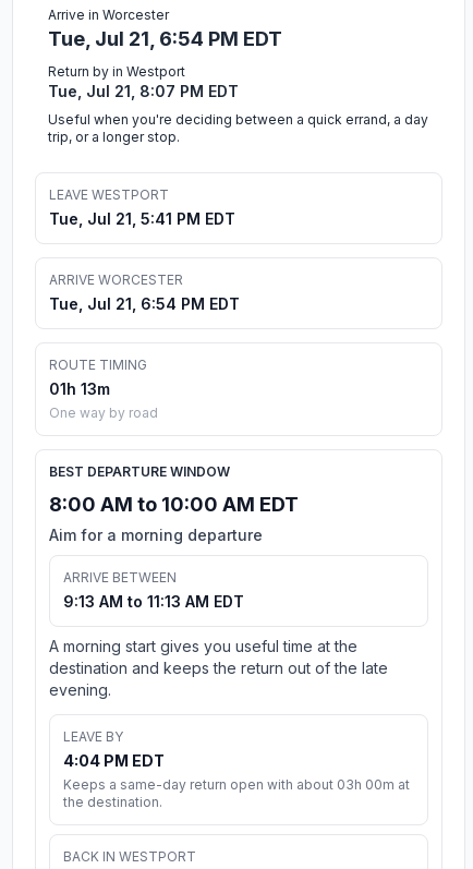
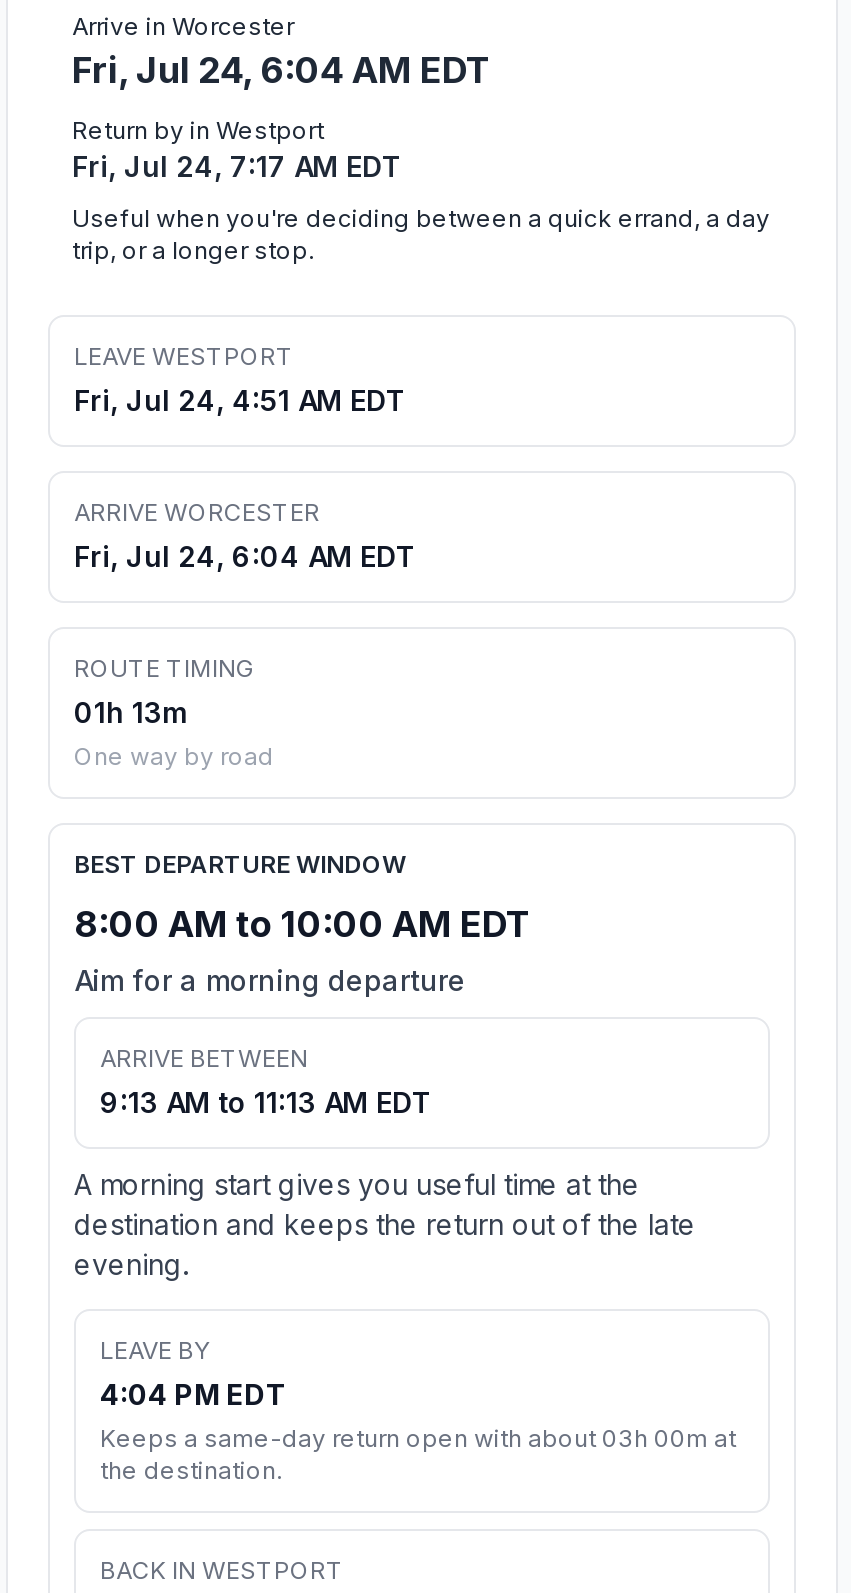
- Tue, Jul 21, 6:54 PM EDT
+ Fri, Jul 24, 6:04 AM EDT

- Tue, Jul 21, 8:07 PM EDT
+ Fri, Jul 24, 7:17 AM EDT

- Tue, Jul 21, 5:41 PM EDT
+ Fri, Jul 24, 4:51 AM EDT

- Tue, Jul 21, 6:54 PM EDT
+ Fri, Jul 24, 6:04 AM EDT
